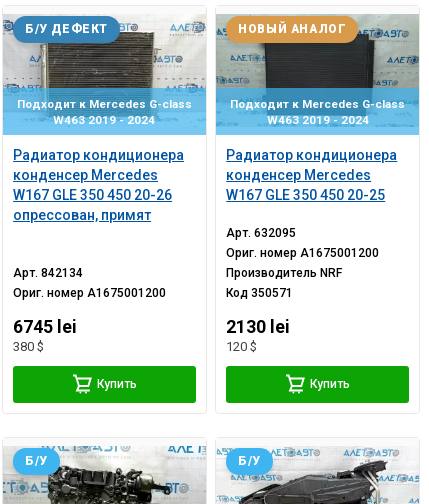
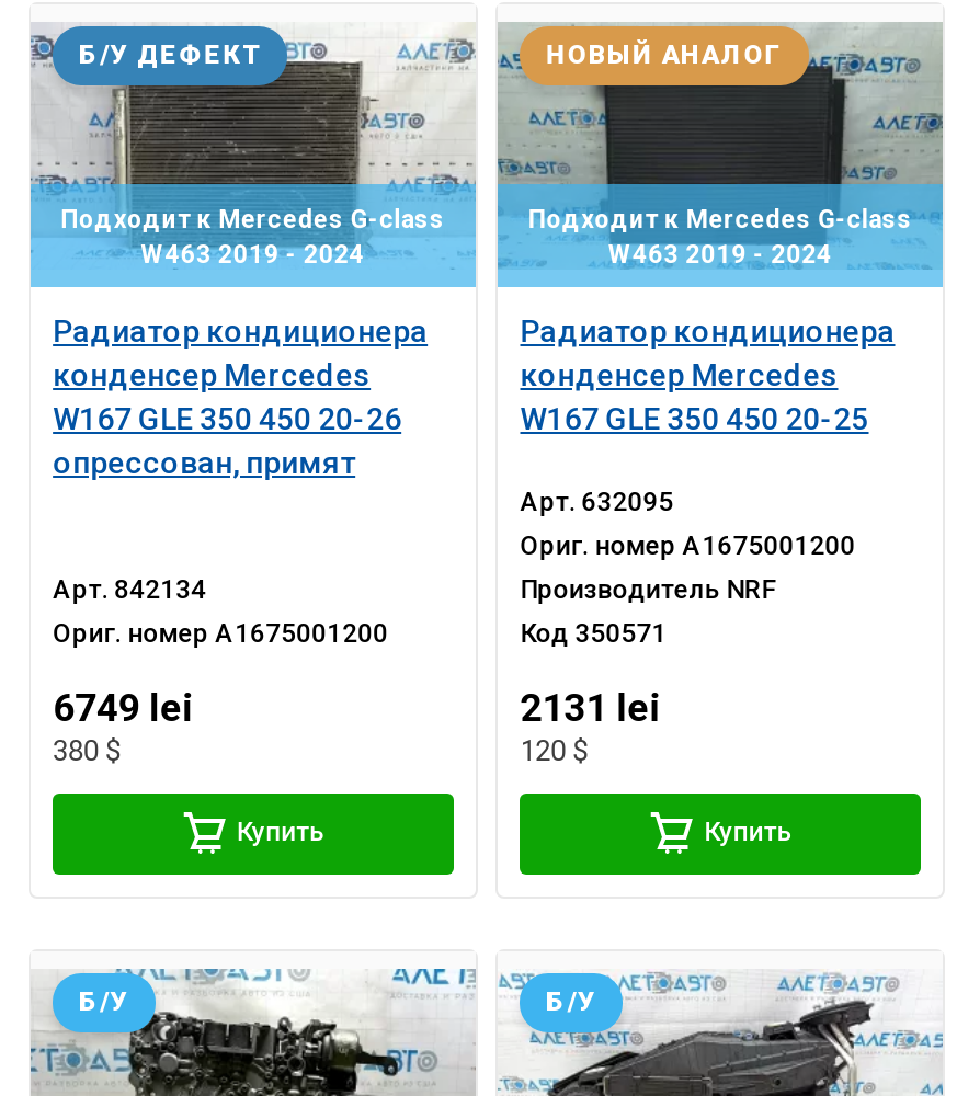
- 6745 lei
+ 6749 lei

- 2130 lei
+ 2131 lei
